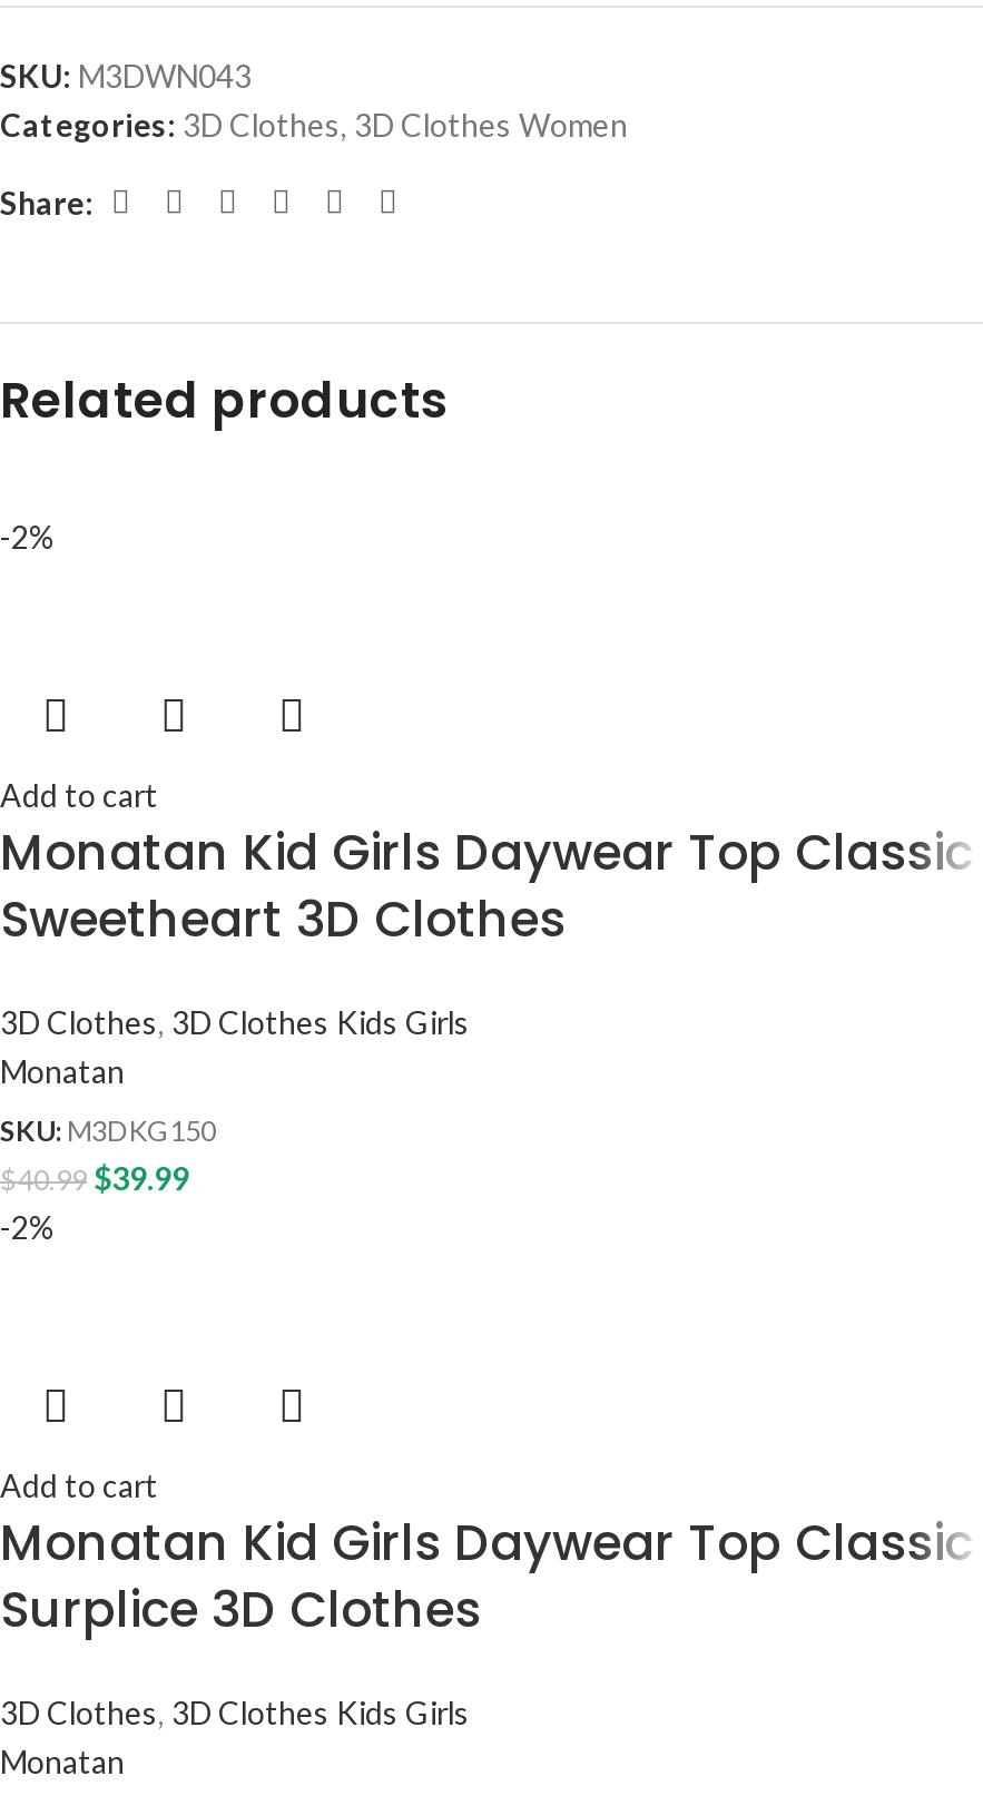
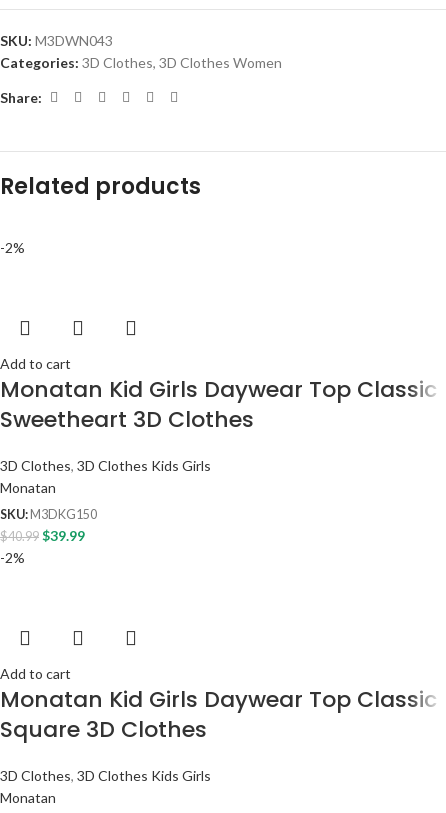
- Surplice 3D Clothes
+ Square 3D Clothes
